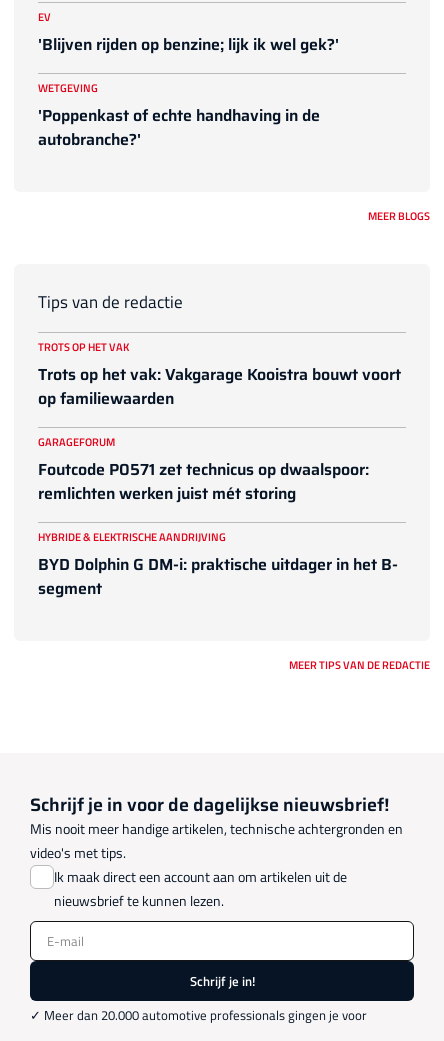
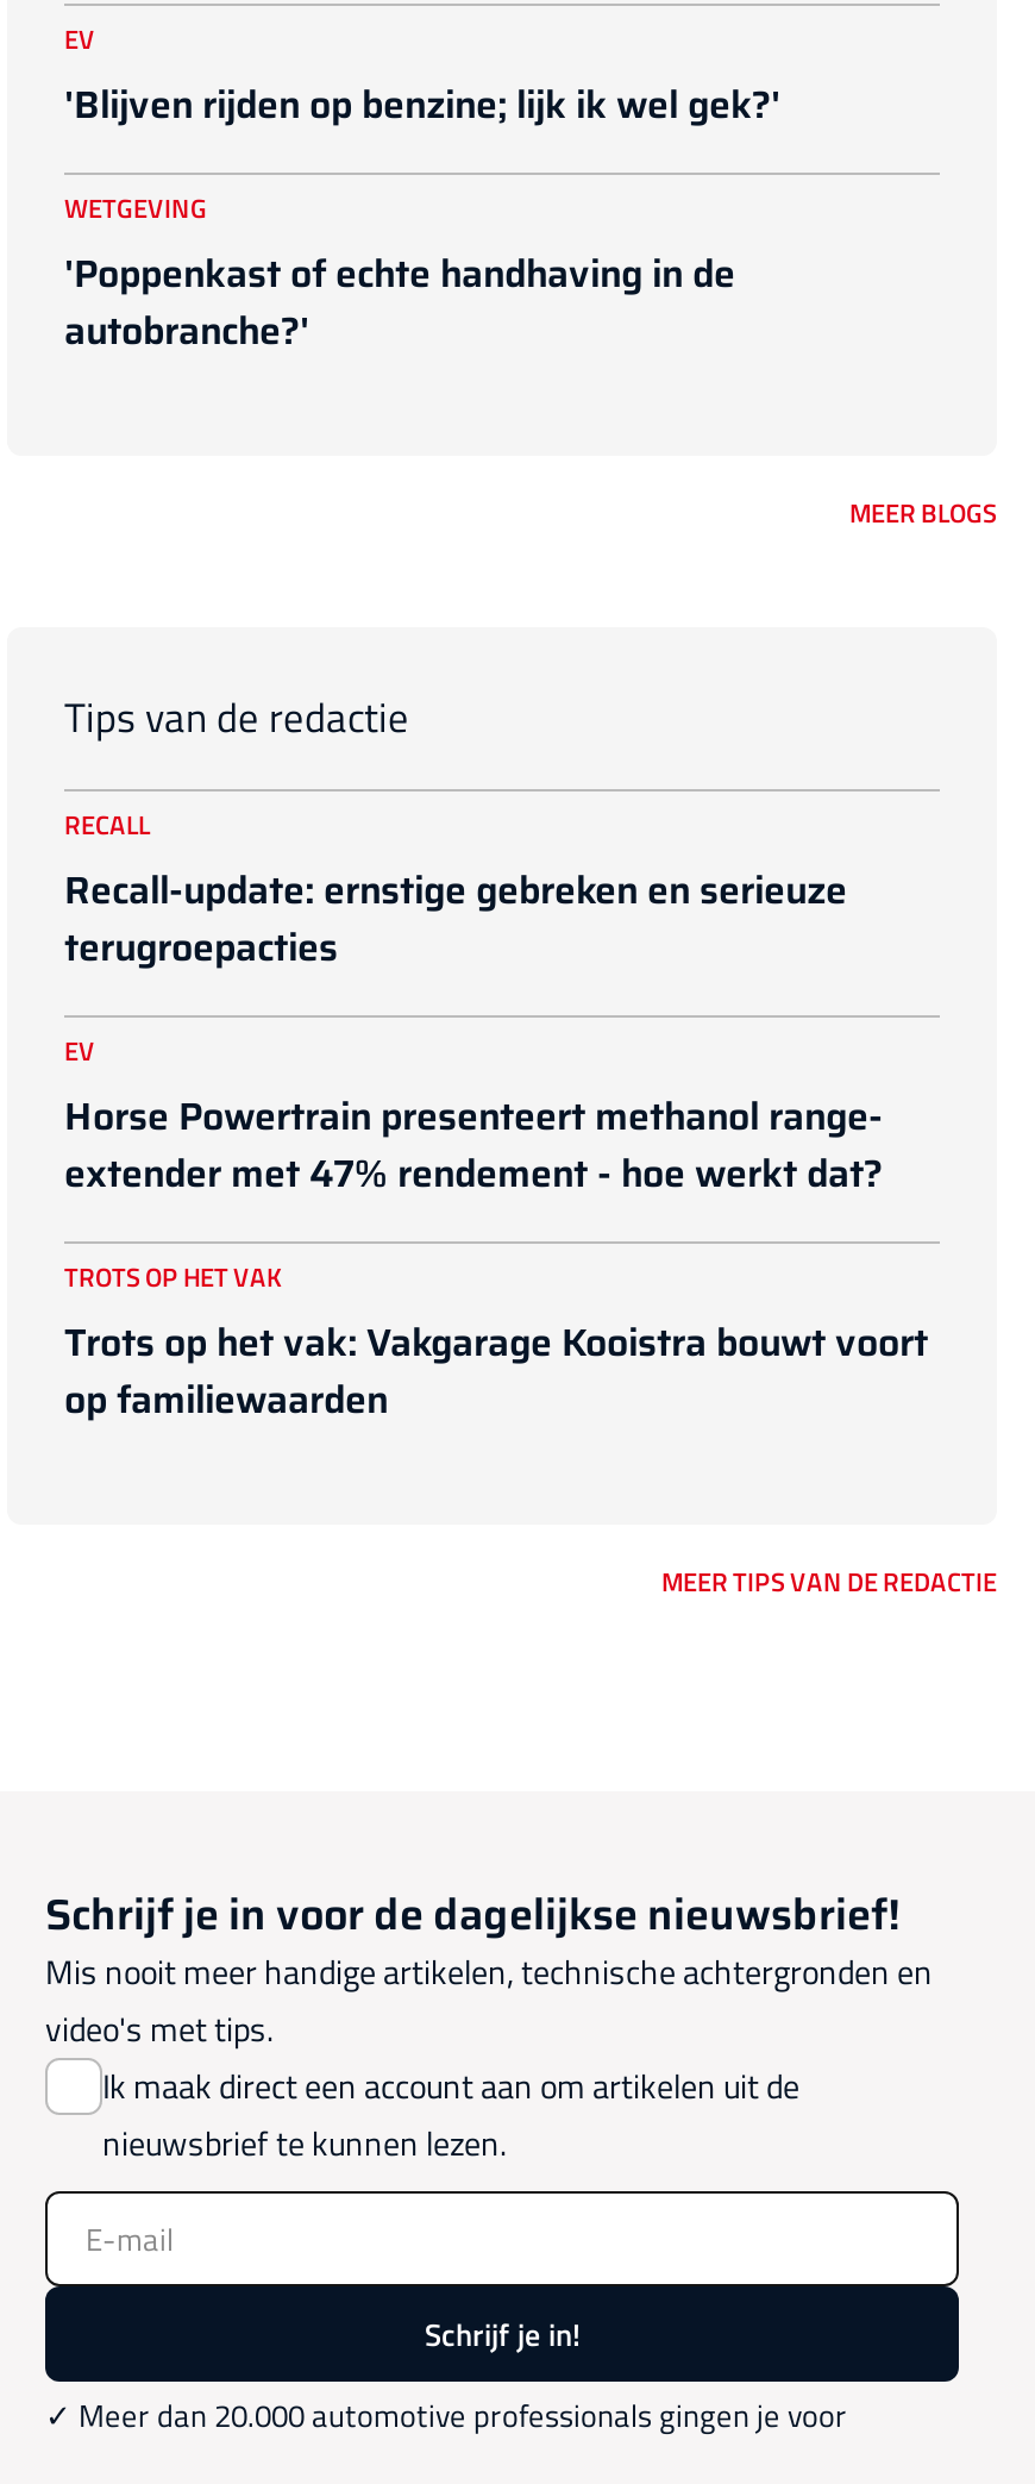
+ RECALL
+ Recall-update: ernstige gebreken en serieuze
+ terugroepacties
+ EV
+ Horse Powertrain presenteert methanol range-
+ extender met 47% rendement - hoe werkt dat?

moved down: TROTS OP HET VAK | Trots op het vak: Vakgarage Kooistra bouwt voort | op familiewaarden

- GARAGEFORUM
- Foutcode P0571 zet technicus op dwaalspoor:
- remlichten werken juist mét storing
- HYBRIDE & ELEKTRISCHE AANDRIJVING
- BYD Dolphin G DM-i: praktische uitdager in het B-
- segment
